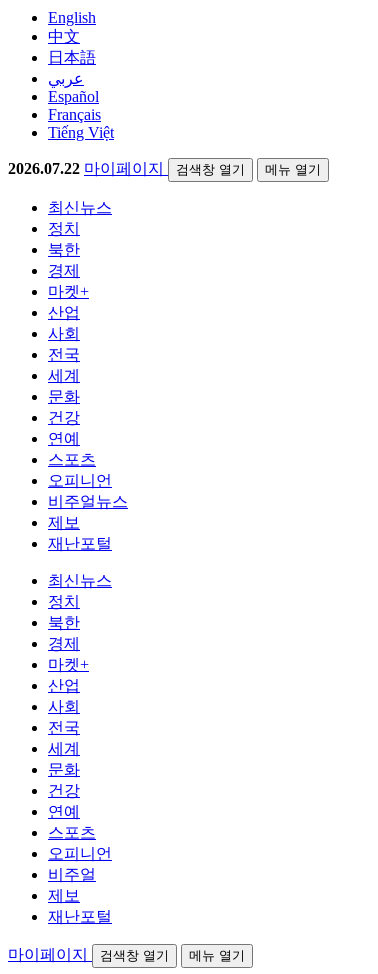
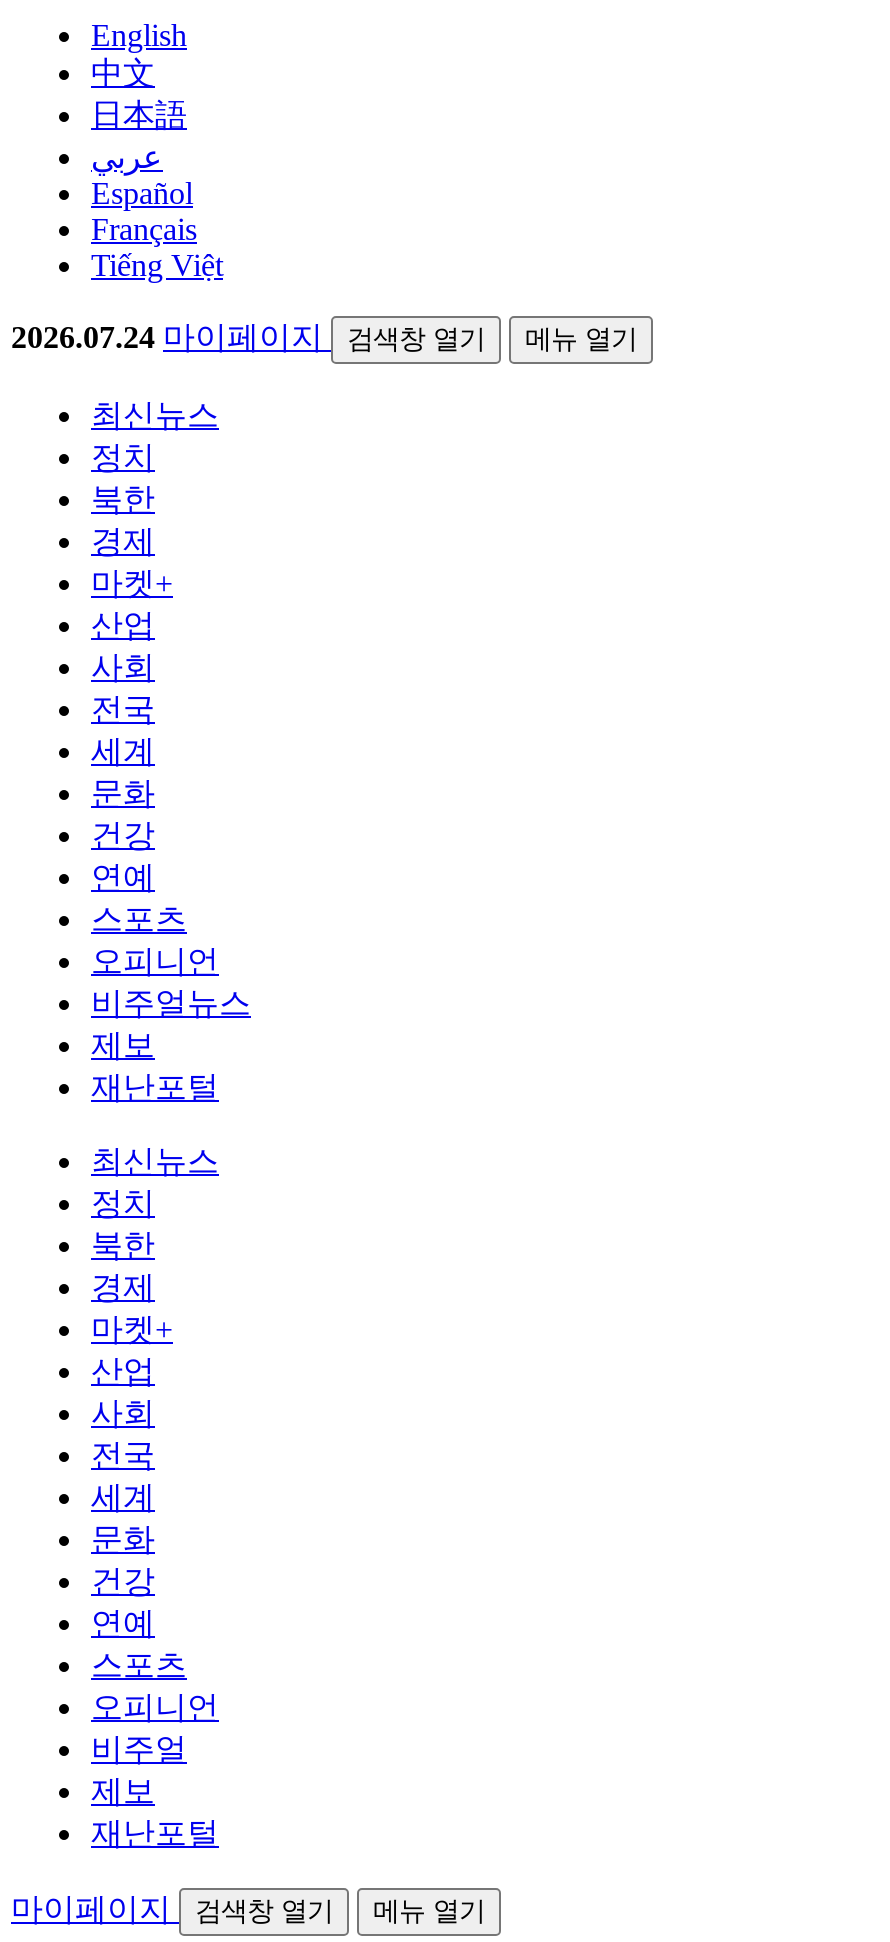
- 2026.07.22 마이페이지 검색창 열기 메뉴 열기
+ 2026.07.24 마이페이지 검색창 열기 메뉴 열기
